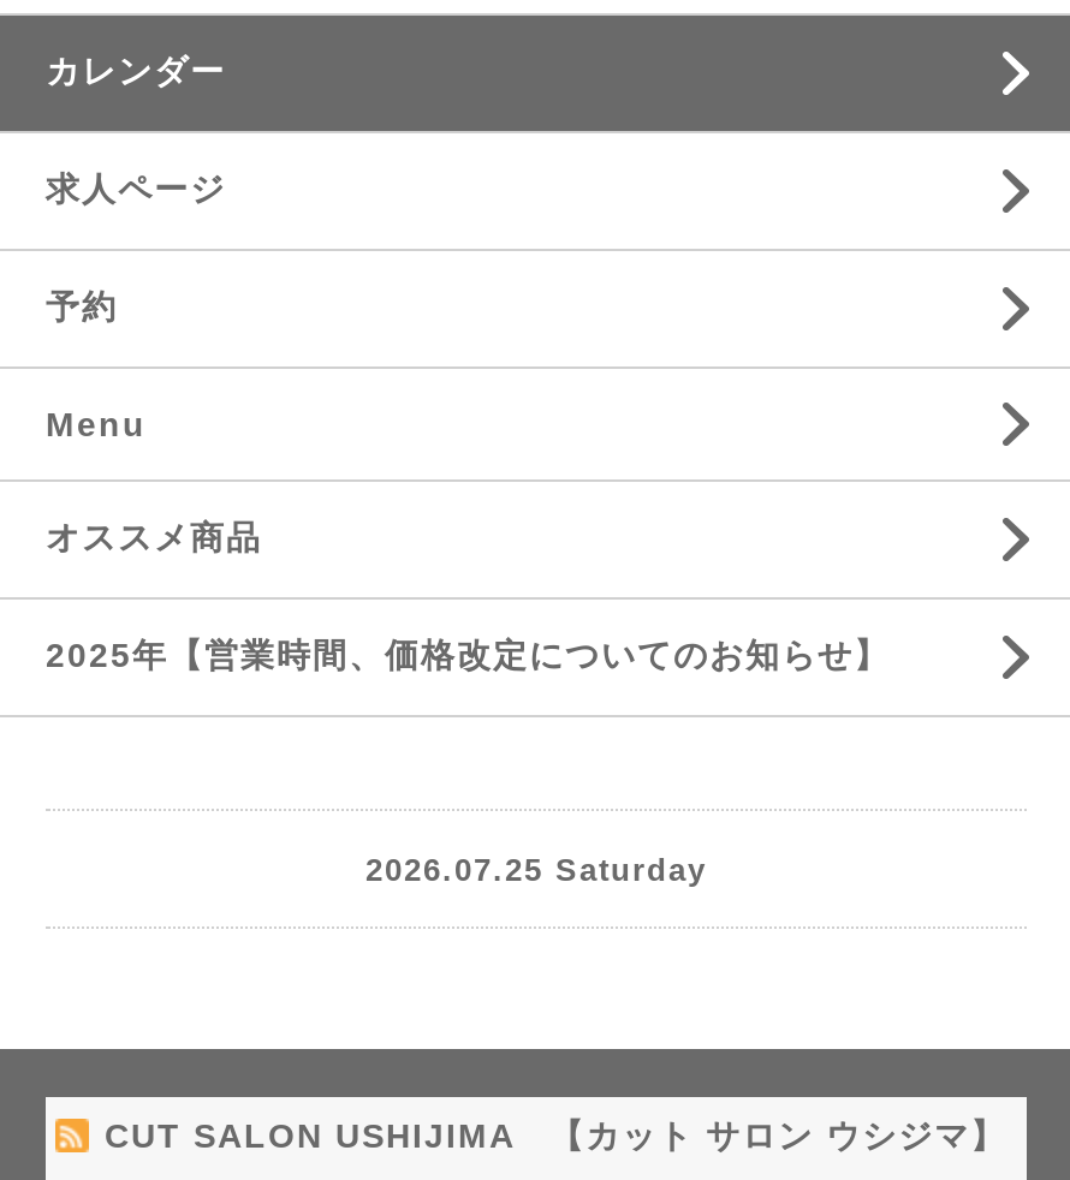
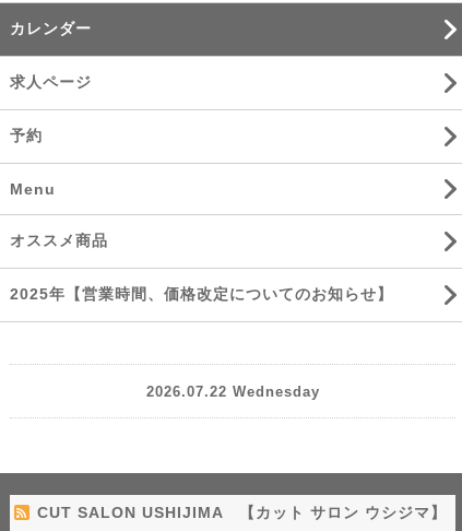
- 2026.07.25 Saturday
+ 2026.07.22 Wednesday
